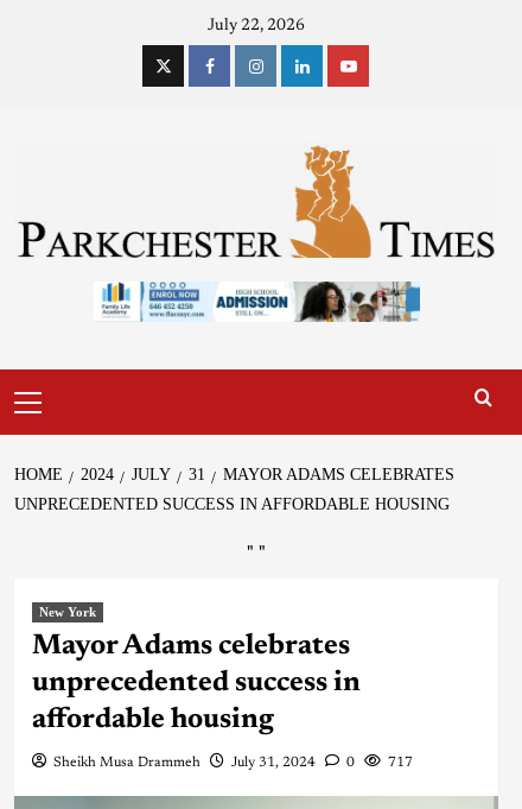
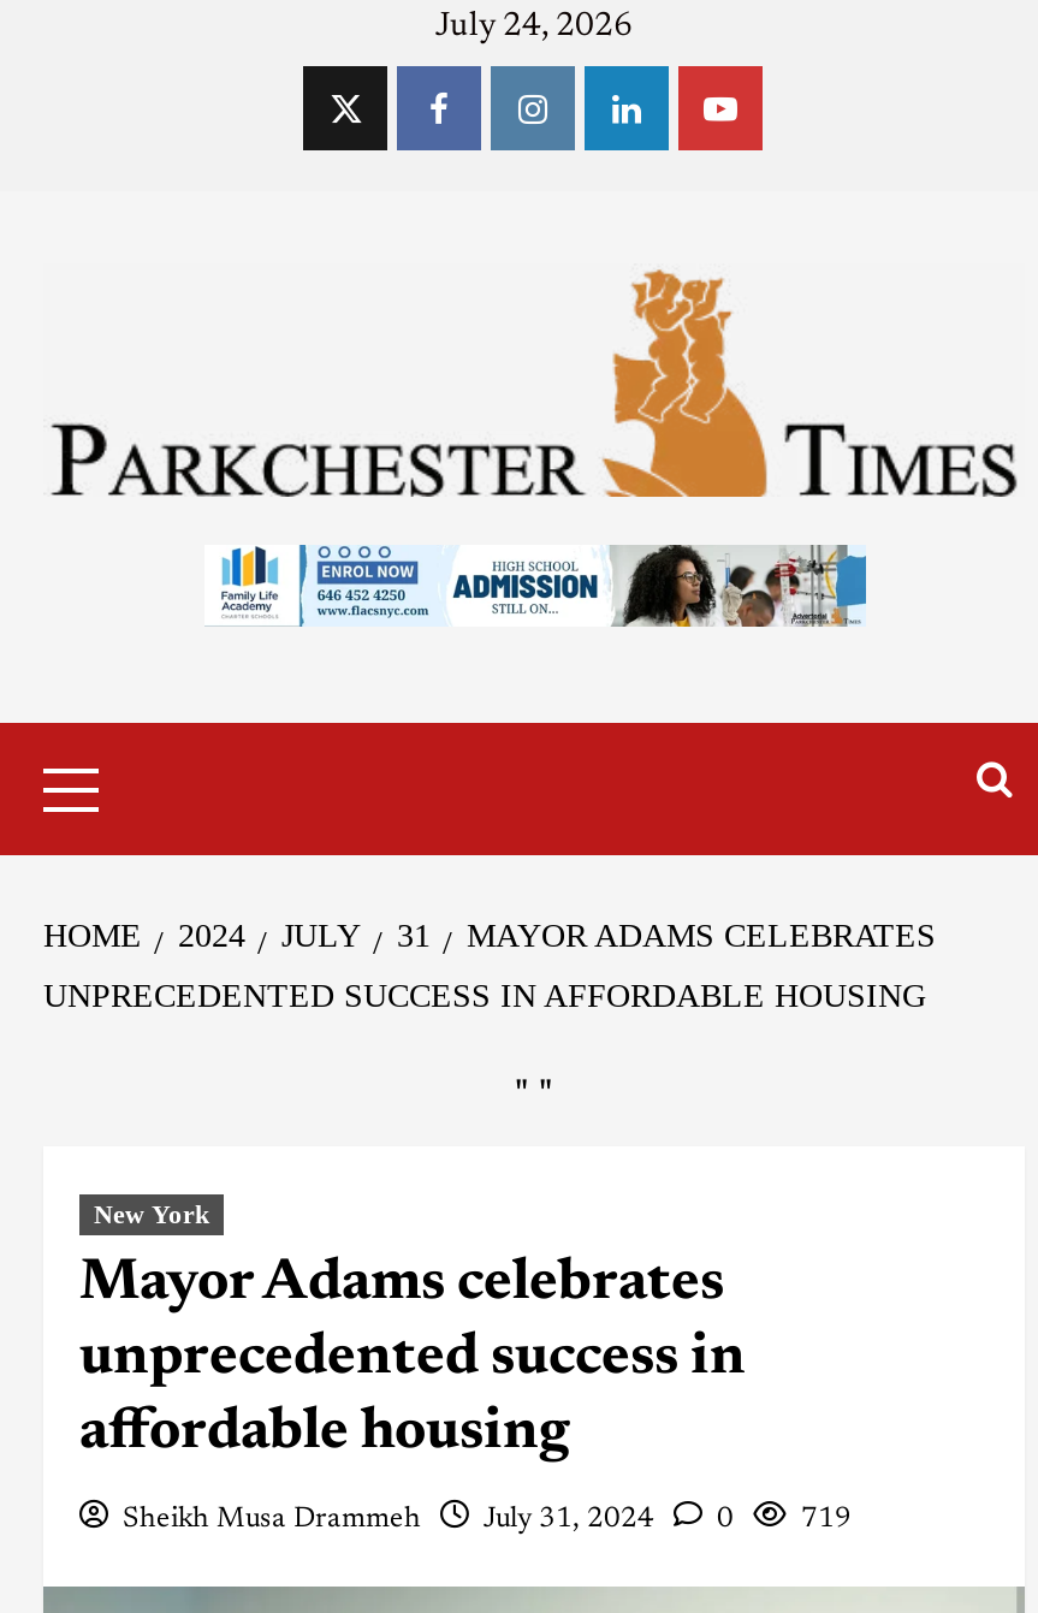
- July 22, 2026
+ July 24, 2026

- 717
+ 719
